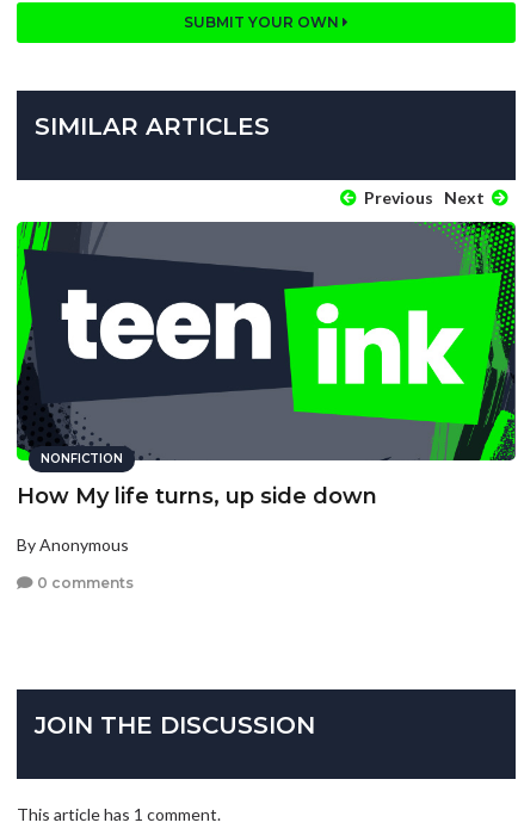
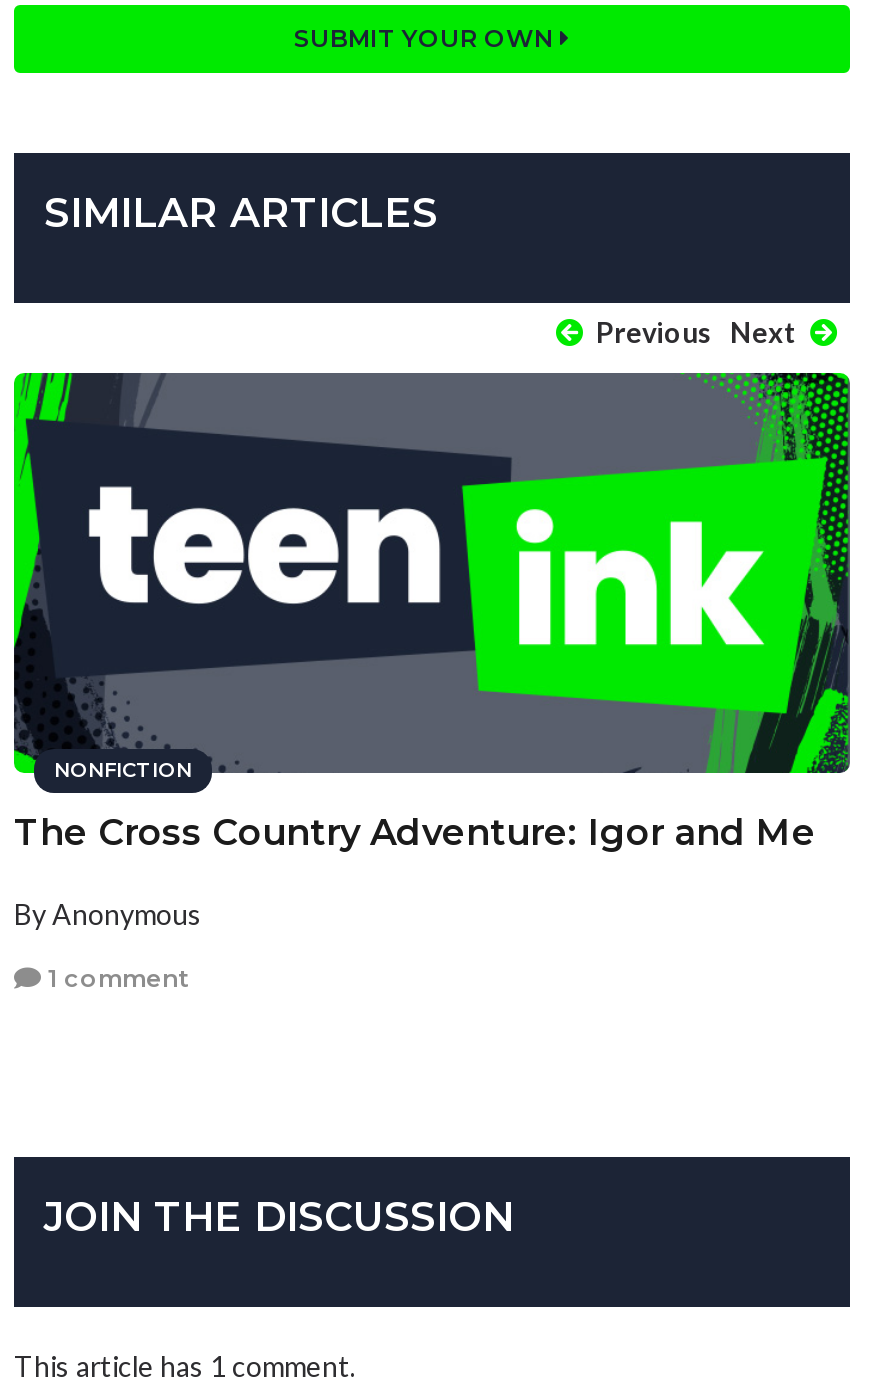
- How My life turns, up side down
+ The Cross Country Adventure: Igor and Me

- 0 comments
+ 1 comment
